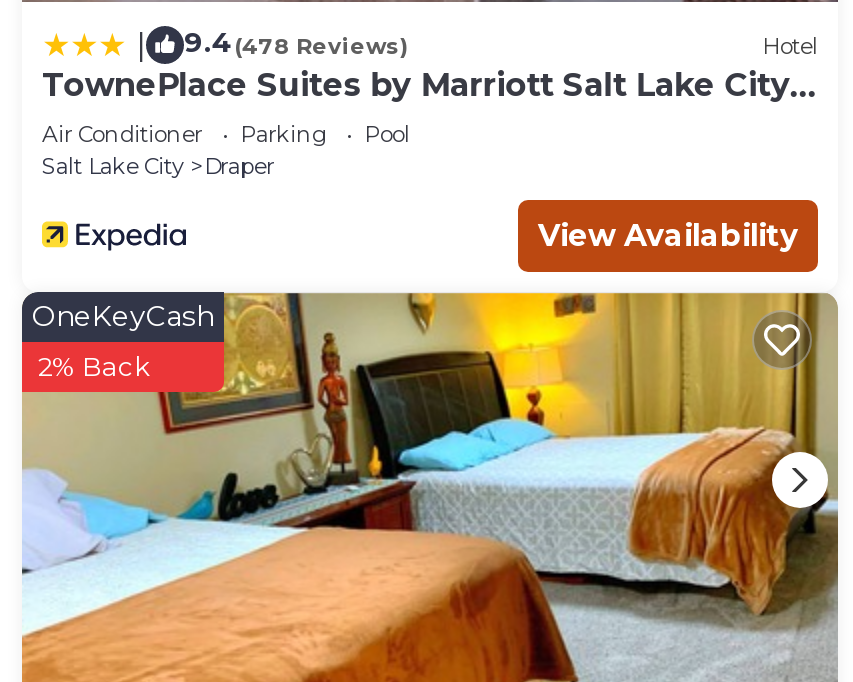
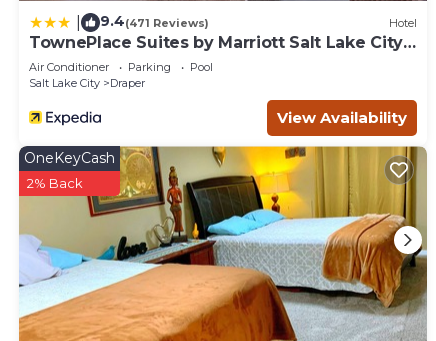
- 9.4(478 Reviews)
+ 9.4(471 Reviews)
